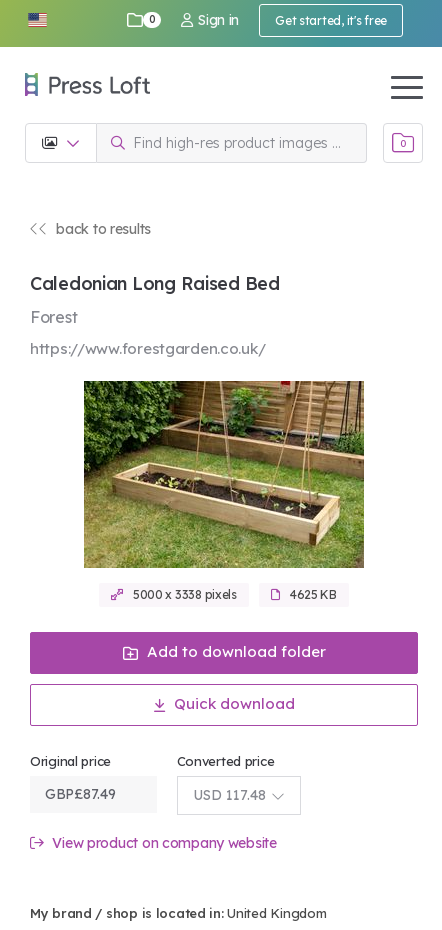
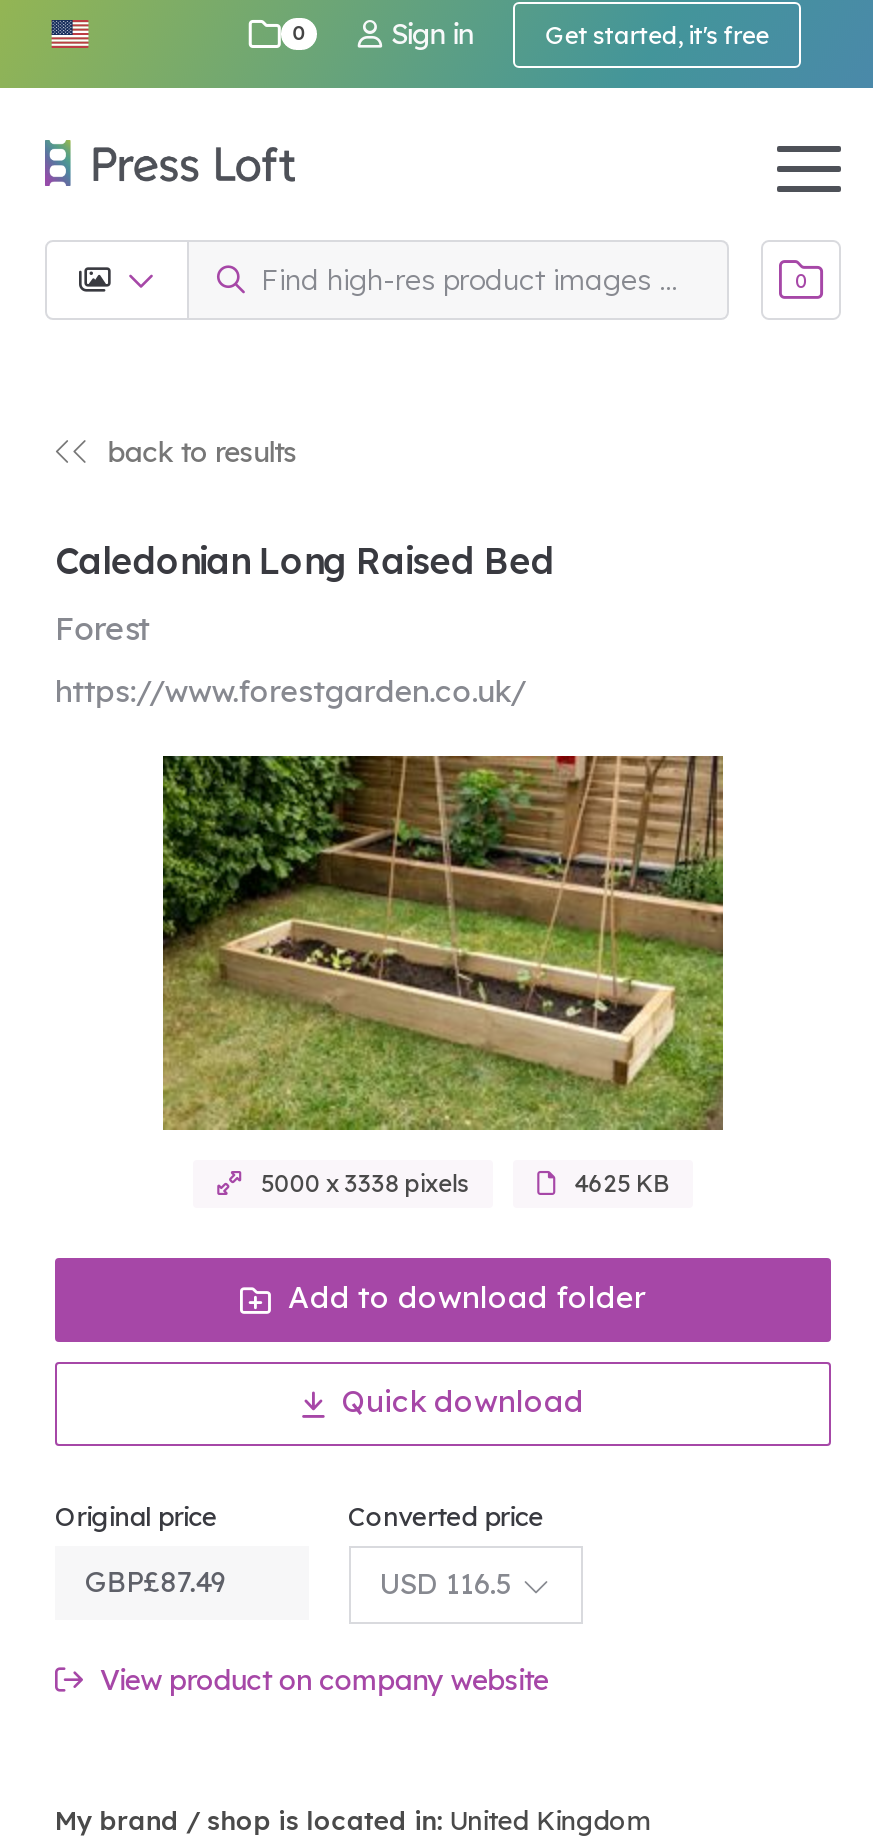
- USD 117.48
+ USD 116.5
